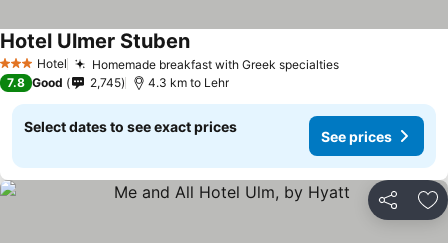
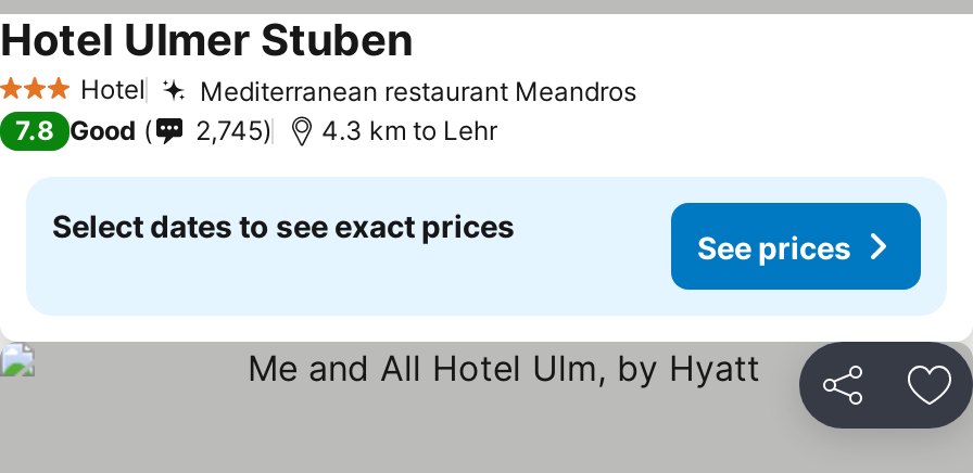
- Homemade breakfast with Greek specialties
+ Mediterranean restaurant Meandros
